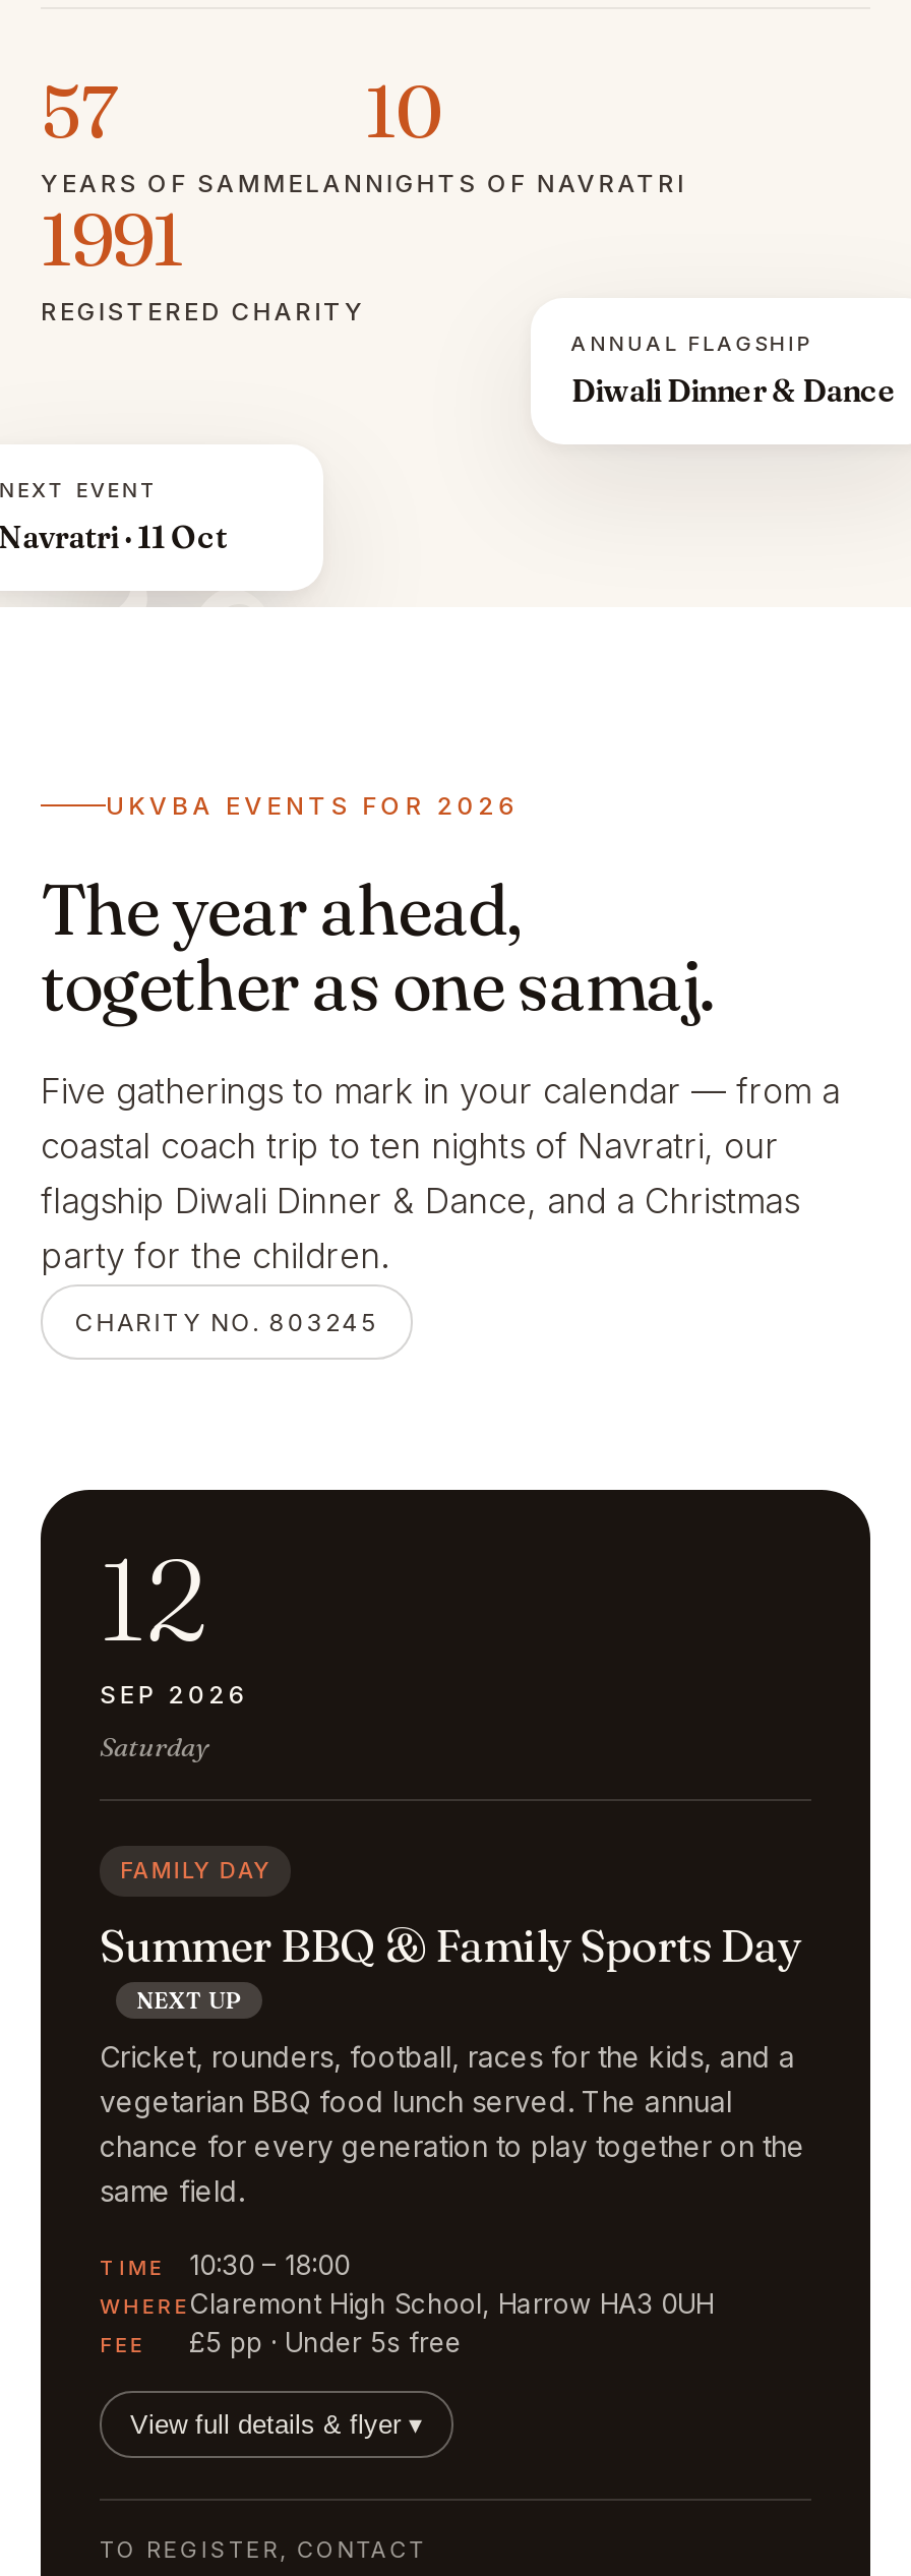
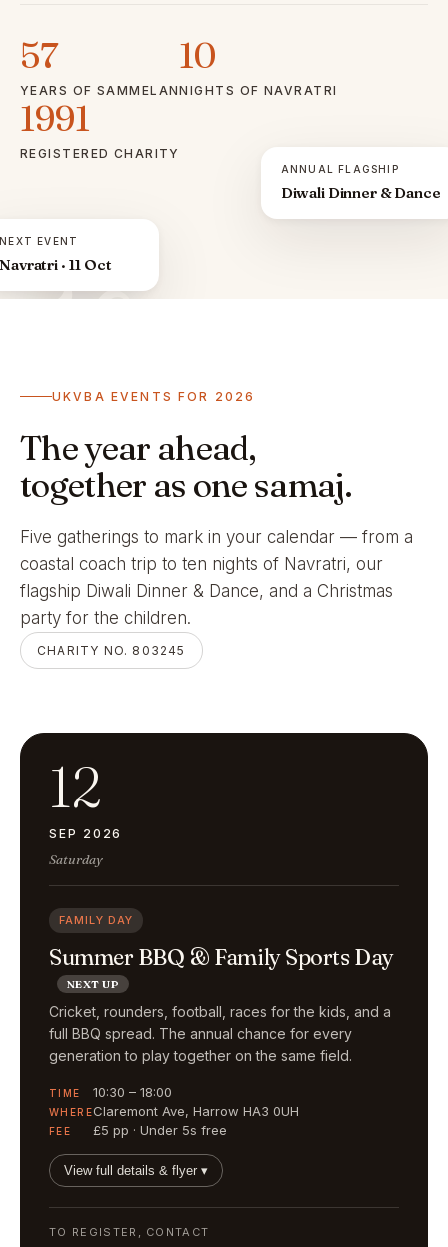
- vegetarian BBQ food lunch served. The annual
- chance for every generation to play together on the
- same field.
+ full BBQ spread. The annual chance for every
+ generation to play together on the same field.

- WHERE Claremont High School, Harrow HA3 0UH
+ WHERE Claremont Ave, Harrow HA3 0UH
